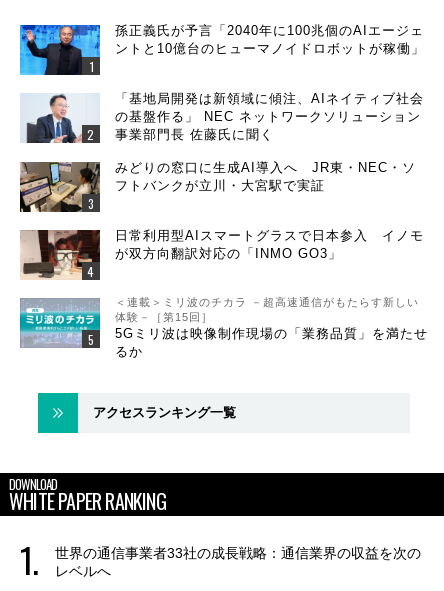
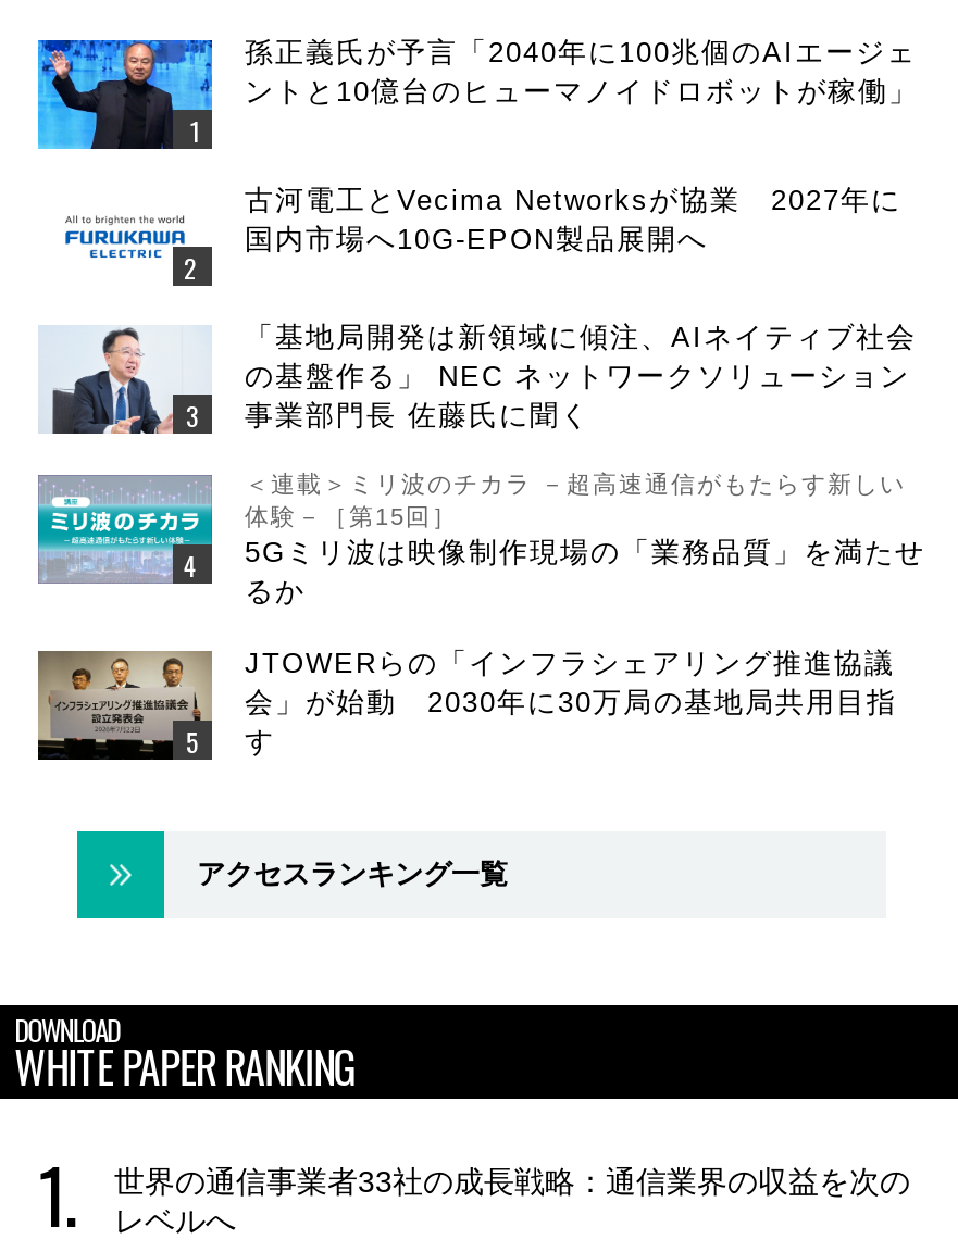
+ 古河電工とVecima Networksが協業 2027年に
+ 国内市場へ10G-EPON製品展開へ

moved down: [image] | 「基地局開発は新領域に傾注、AIネイティブ社会 | の基盤作る」 NEC ネットワークソリューション | 事業部門長 佐藤氏に聞く

- [image]
+ [image]

- みどりの窓口に生成AI導入へ JR東・NEC・ソ
- フトバンクが立川・大宮駅で実証
- 日常利用型AIスマートグラスで日本参入 イノモ
- が双方向翻訳対応の「INMO GO3」

- [image]
+ [image]

moved up: [image] | ＜連載＞ミリ波のチカラ －超高速通信がもたらす新しい | 体験－［第15回］ | 5Gミリ波は映像制作現場の「業務品質」を満たせ | るか

+ JTOWERらの「インフラシェアリング推進協議
+ 会」が始動 2030年に30万局の基地局共用目指
+ す
